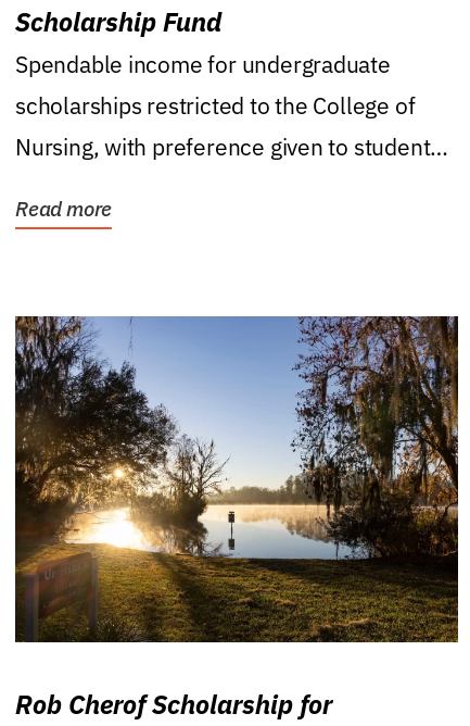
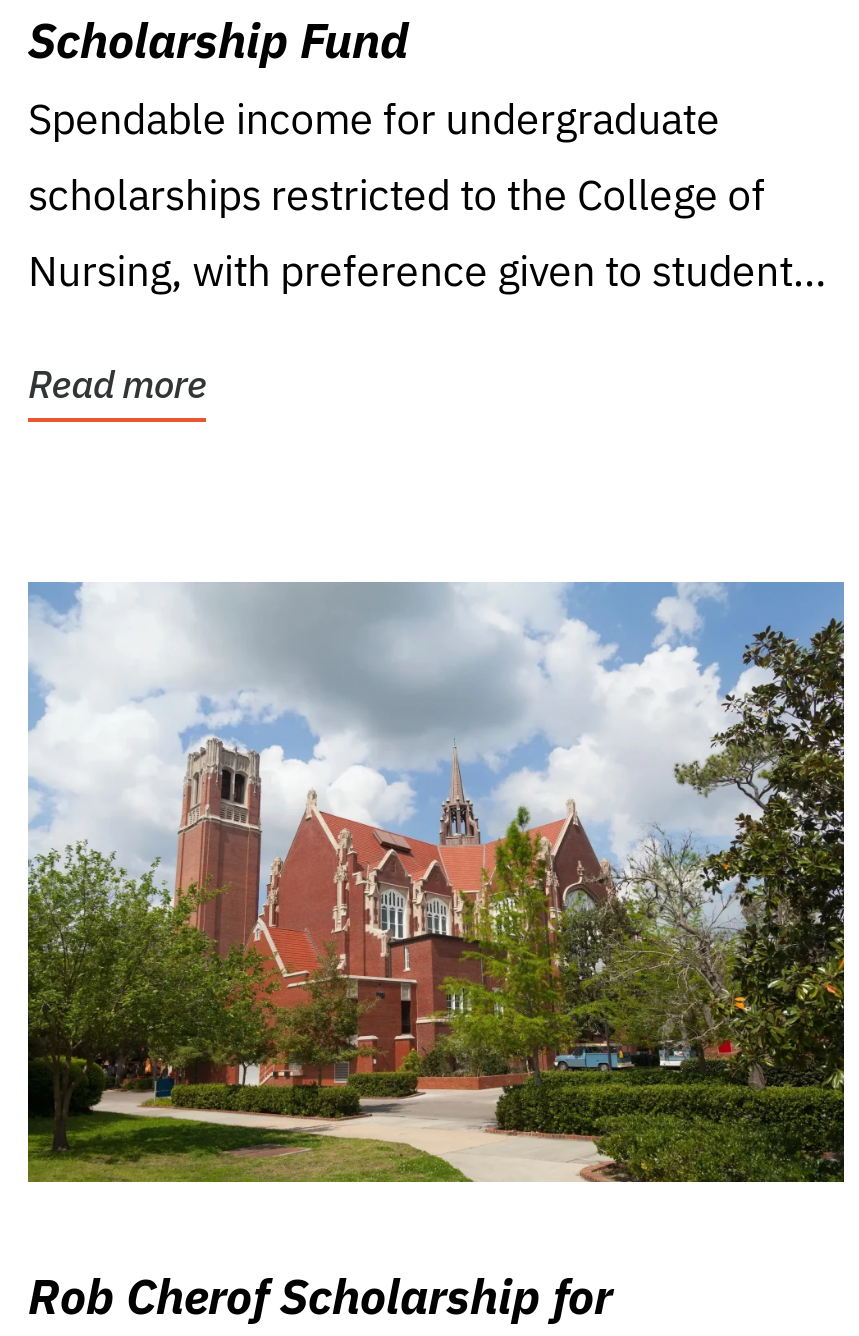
- [image]
+ [image]
